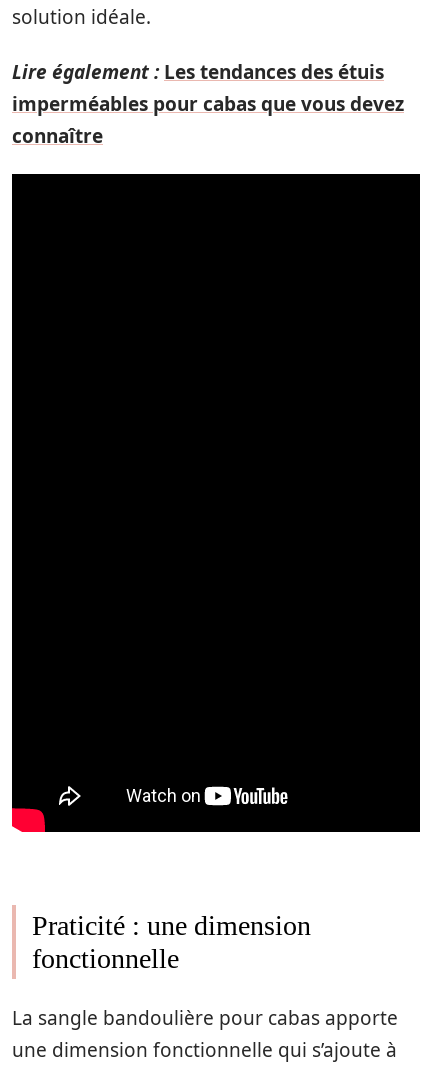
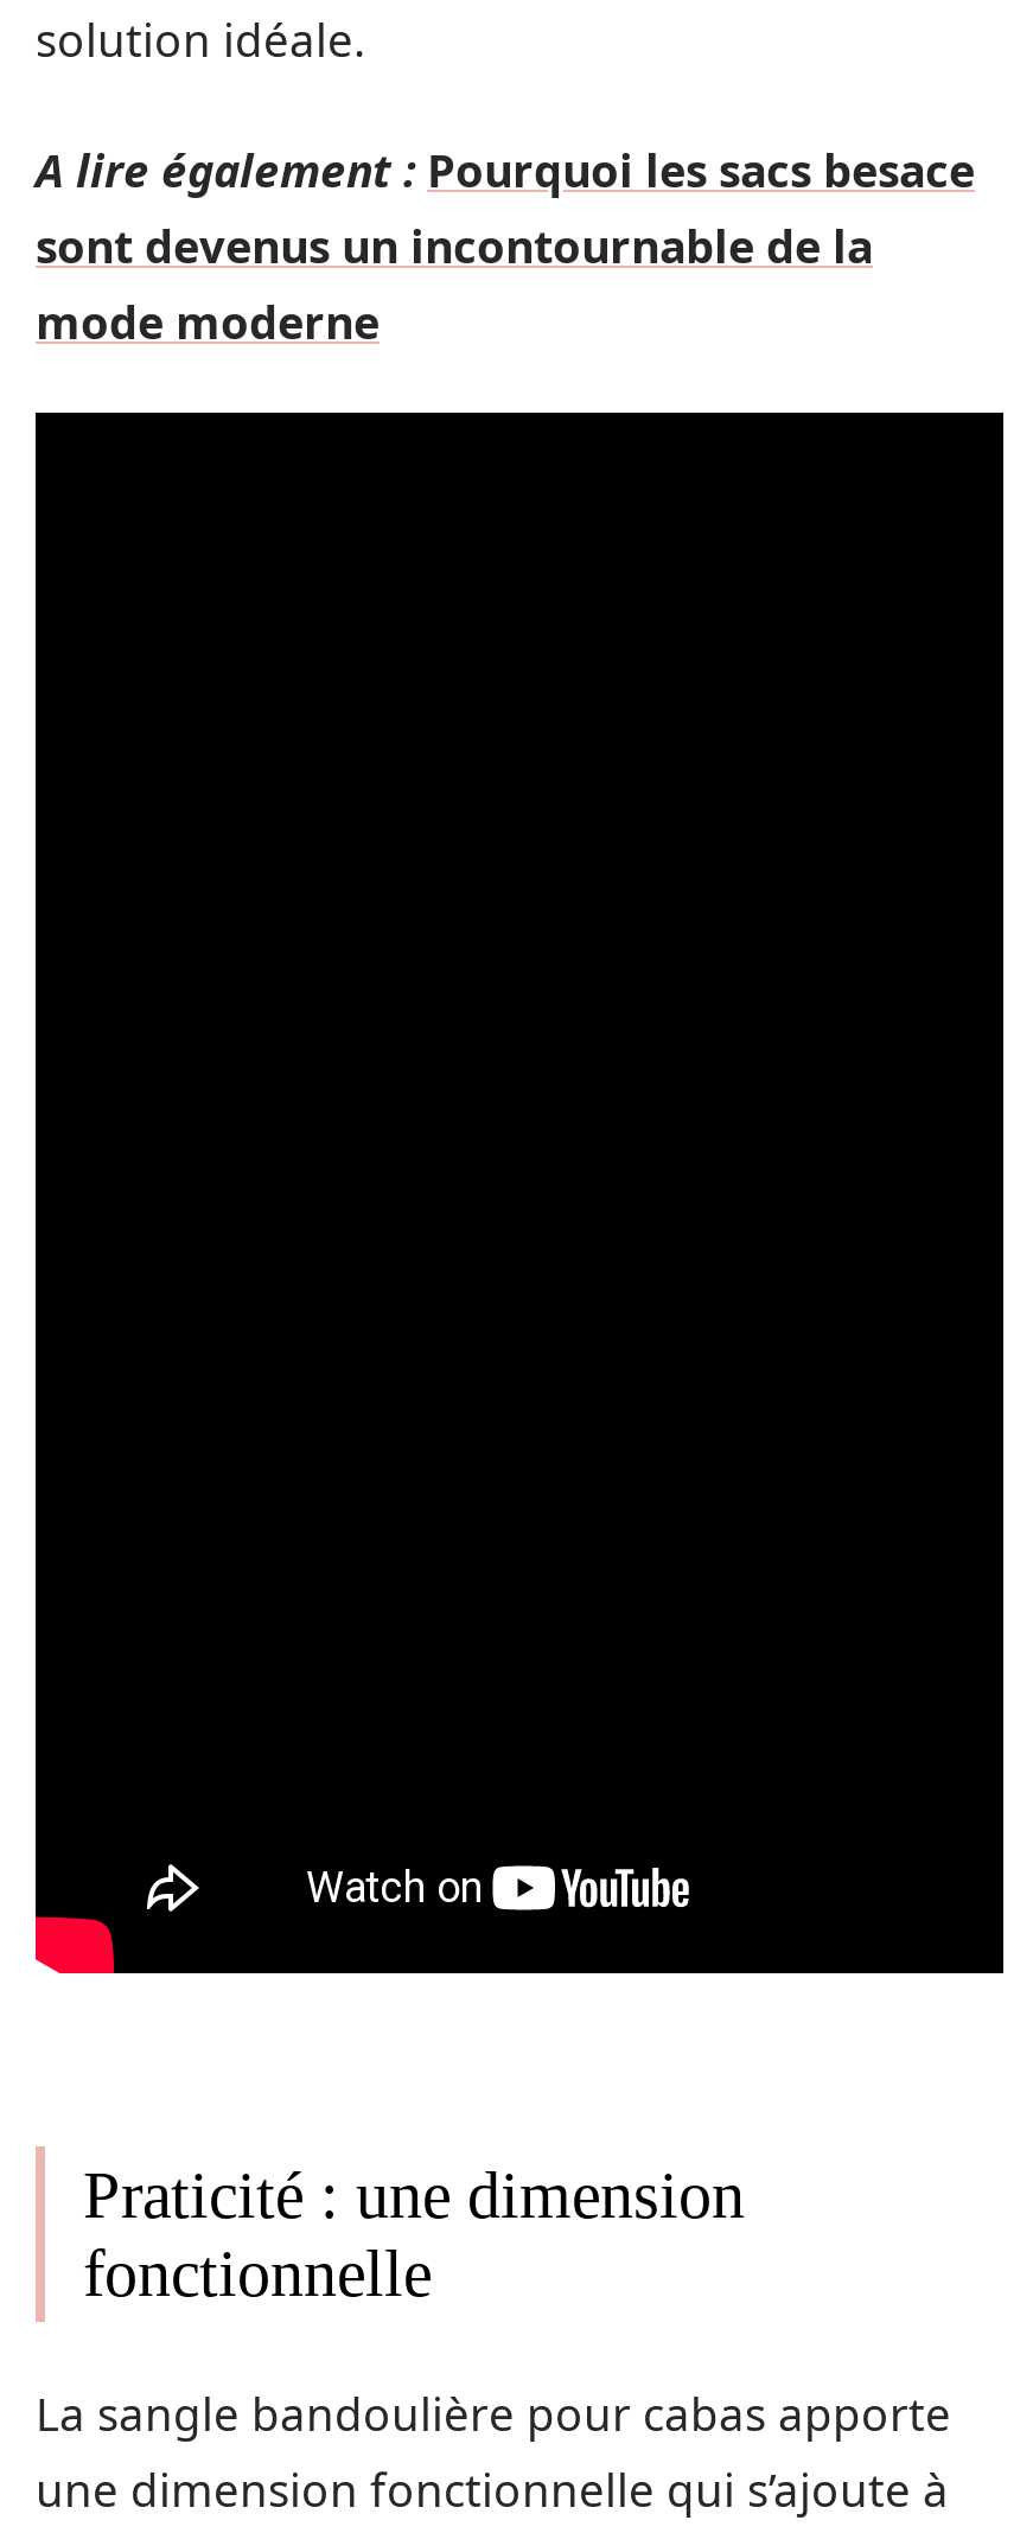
- Lire également : Les tendances des étuis
- imperméables pour cabas que vous devez
- connaître
+ A lire également : Pourquoi les sacs besace
+ sont devenus un incontournable de la
+ mode moderne
